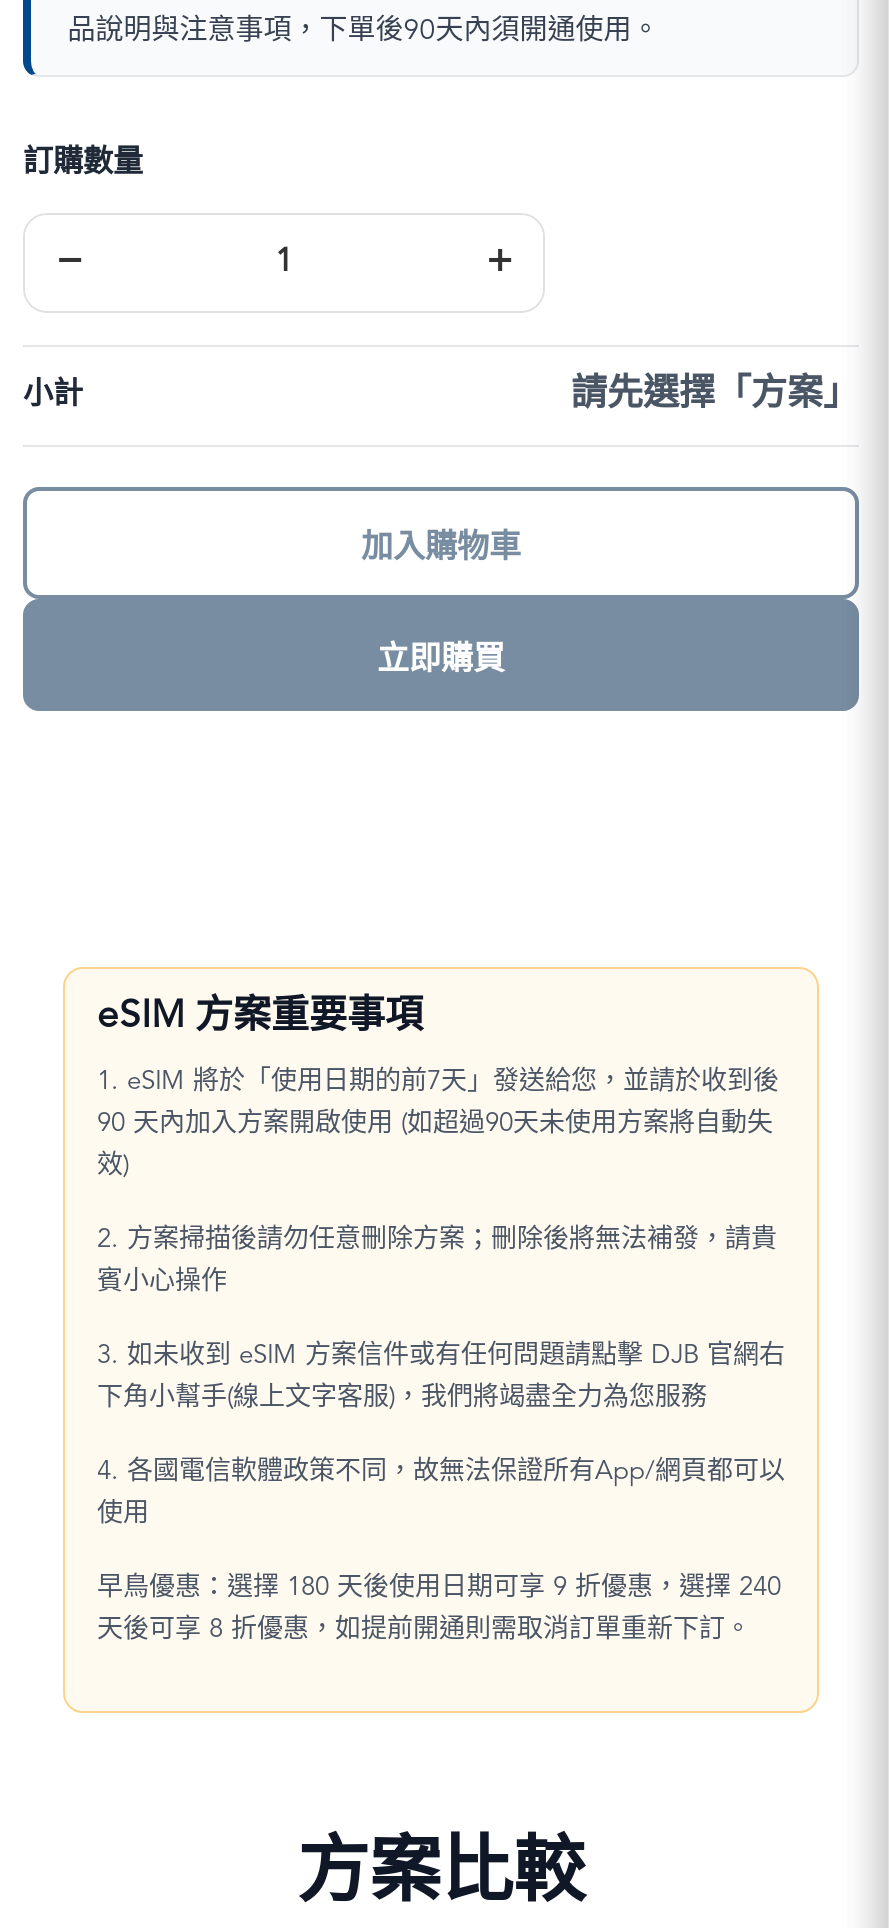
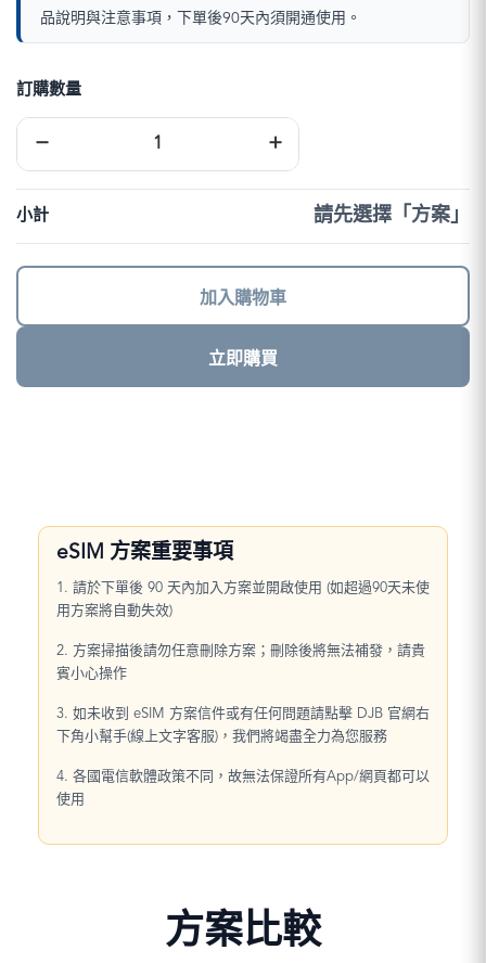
- 1. eSIM 將於「使用日期的前7天」發送給您，並請於收到後
- 90 天內加入方案開啟使用 (如超過90天未使用方案將自動失
- 效)
+ 1. 請於下單後 90 天內加入方案並開啟使用 (如超過90天未使
+ 用方案將自動失效)

- 早鳥優惠：選擇 180 天後使用日期可享 9 折優惠，選擇 240
- 天後可享 8 折優惠，如提前開通則需取消訂單重新下訂。
